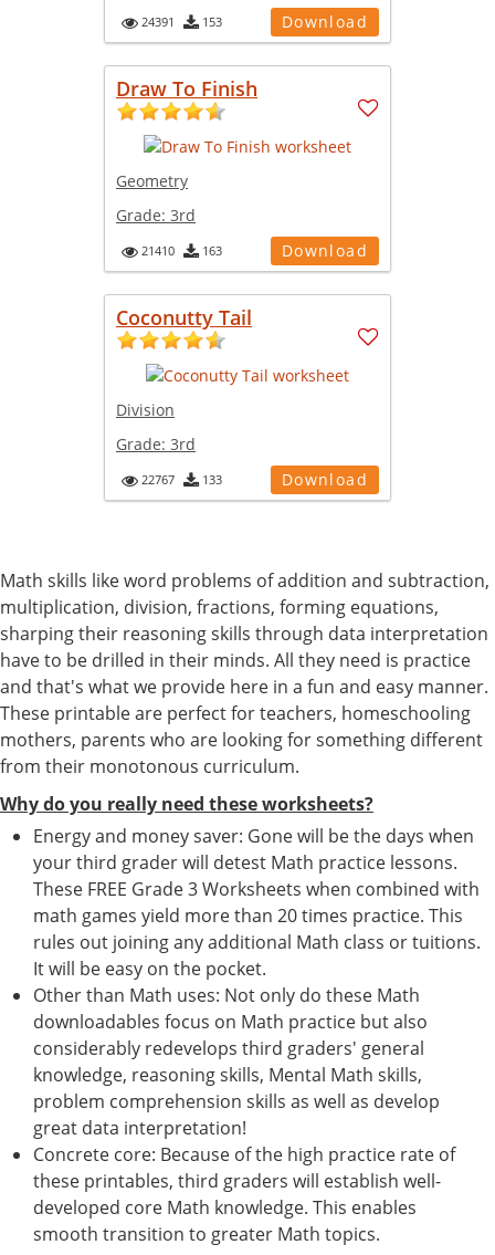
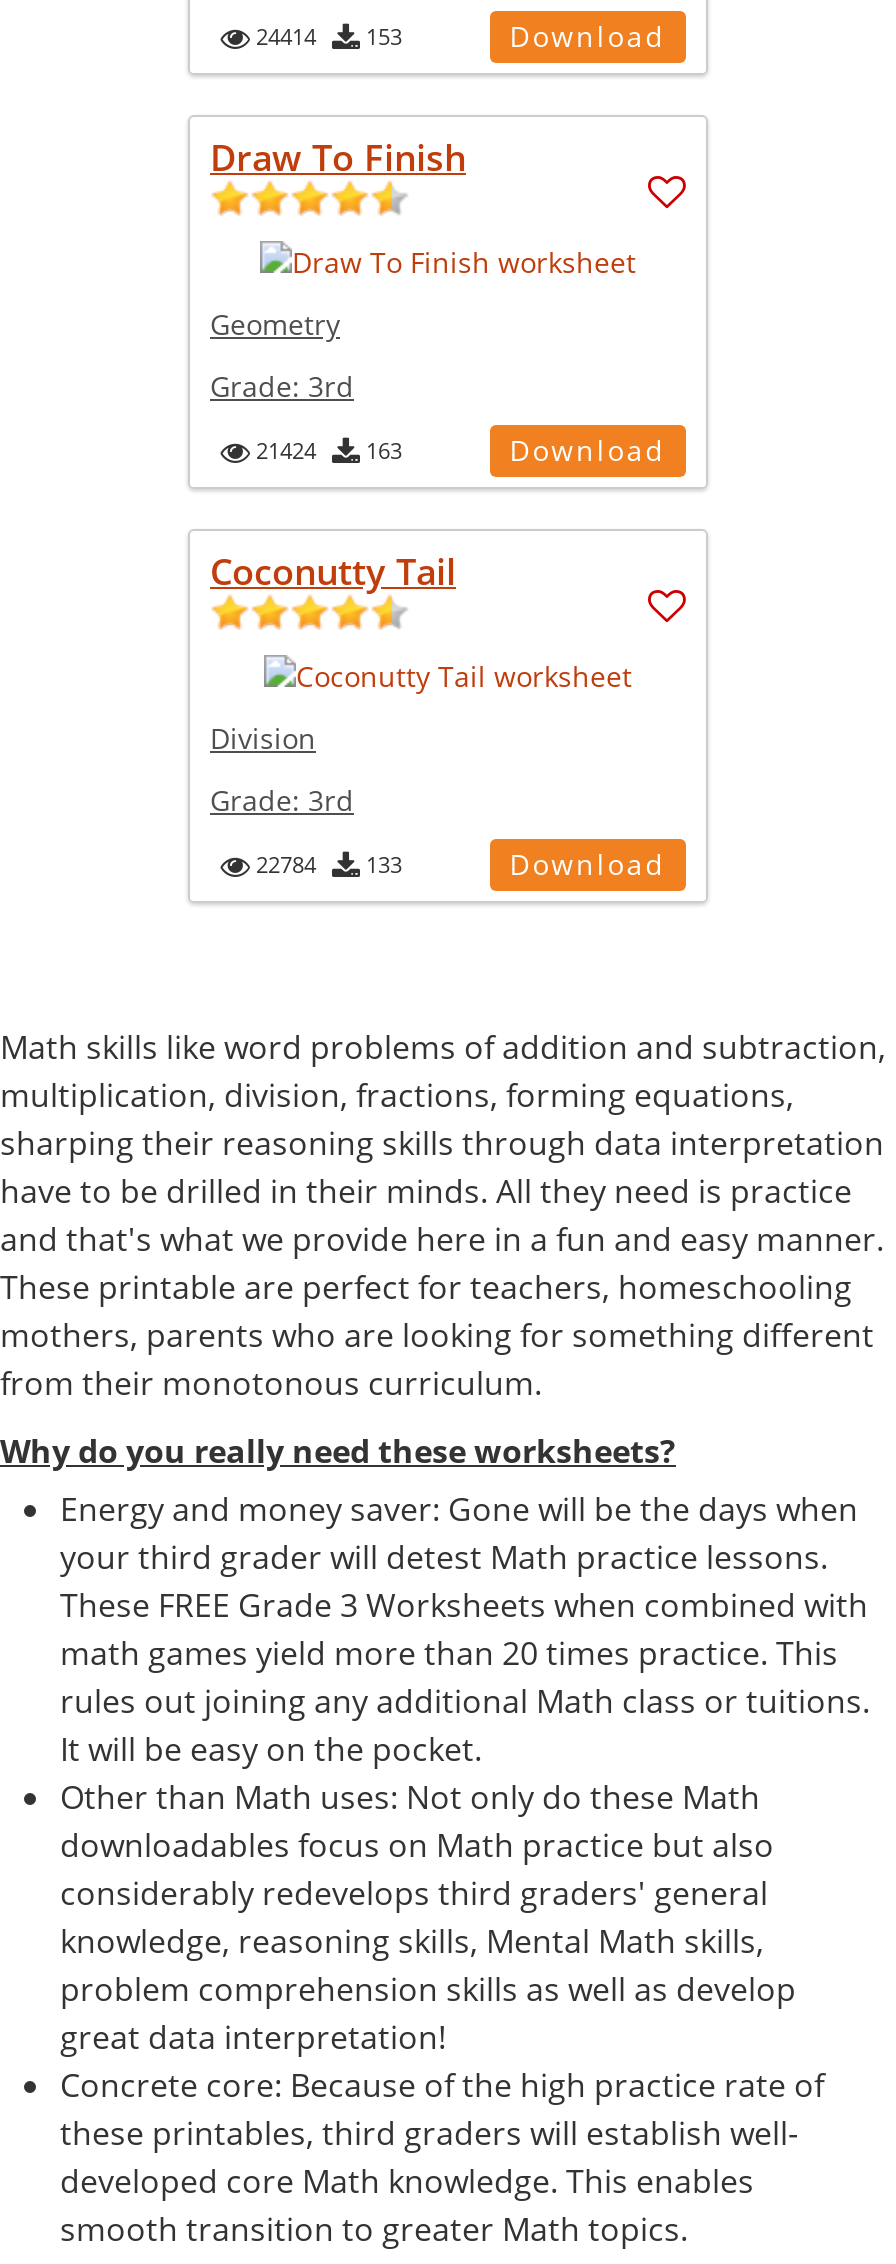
- 24391 153
+ 24414 153

- 21410 163
+ 21424 163

- 22767 133
+ 22784 133
